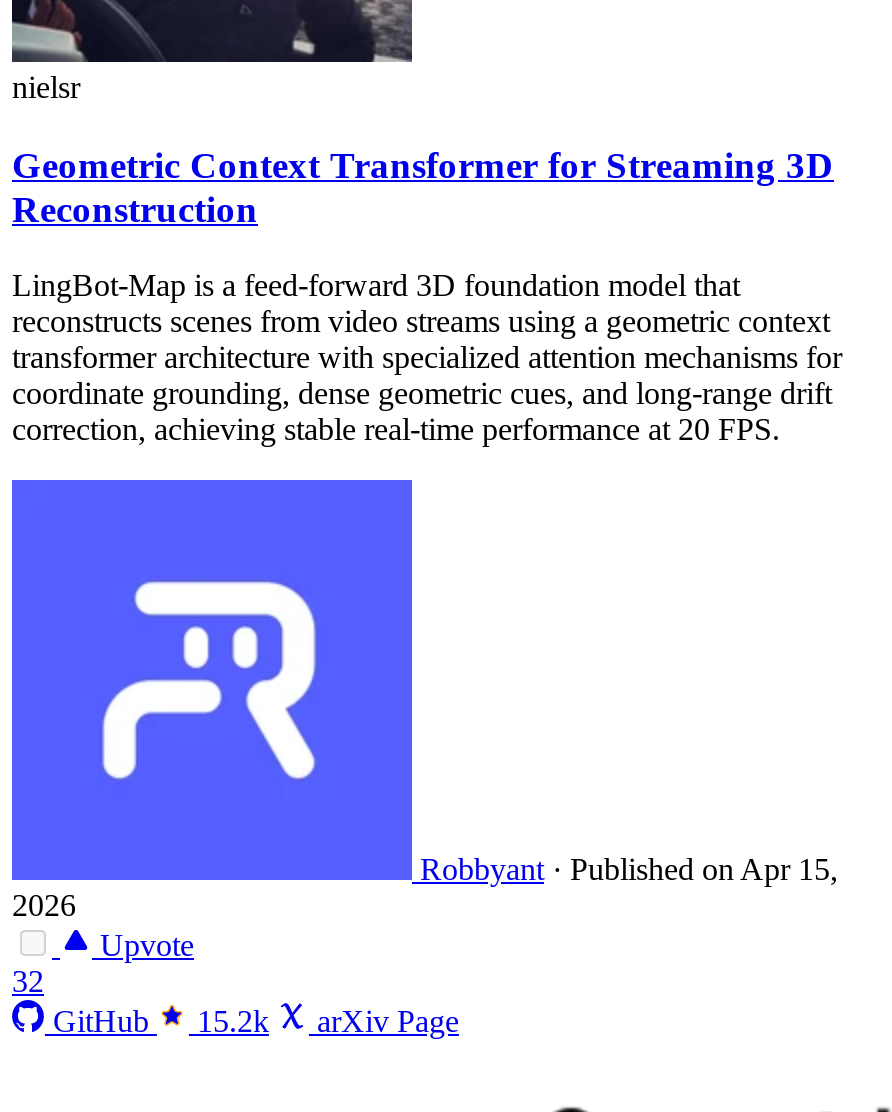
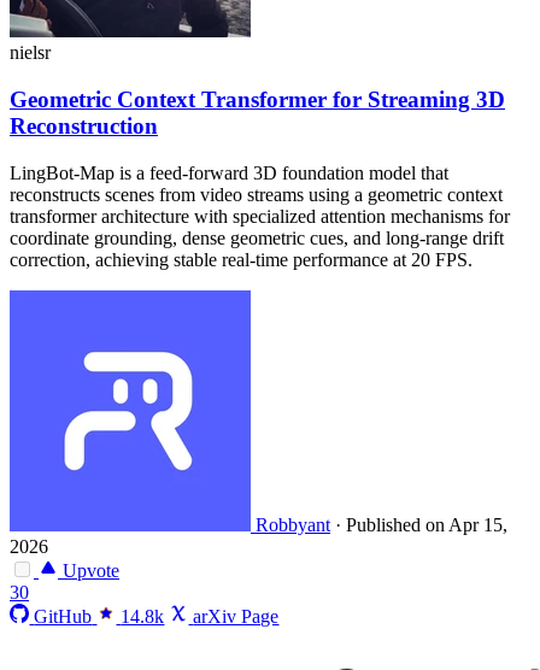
- 32
+ 30

- GitHub 15.2k arXiv Page
+ GitHub 14.8k arXiv Page
